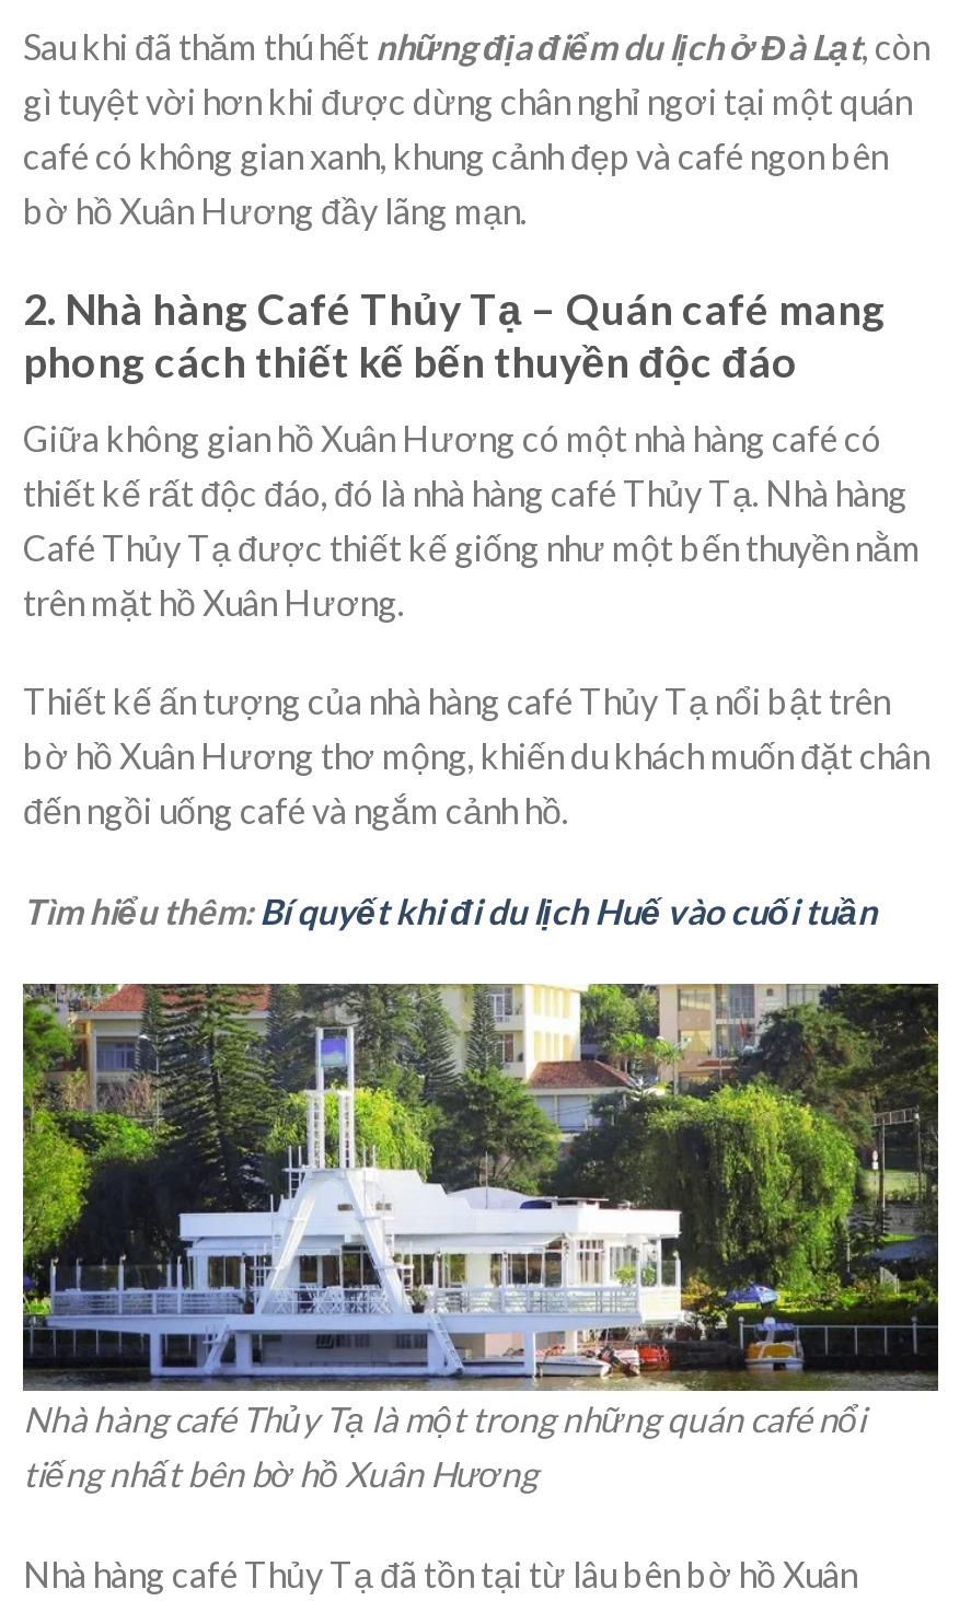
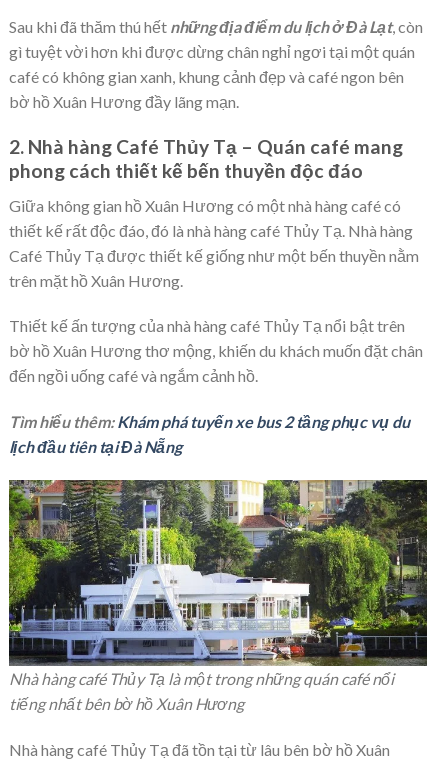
- Tìm hiểu thêm: Bí quyết khi đi du lịch Huế vào cuối tuần
+ Tìm hiểu thêm:Khám phá tuyến xe bus 2 tầng phục vụ du
+ lịch đầu tiên tại Đà Nẵng
